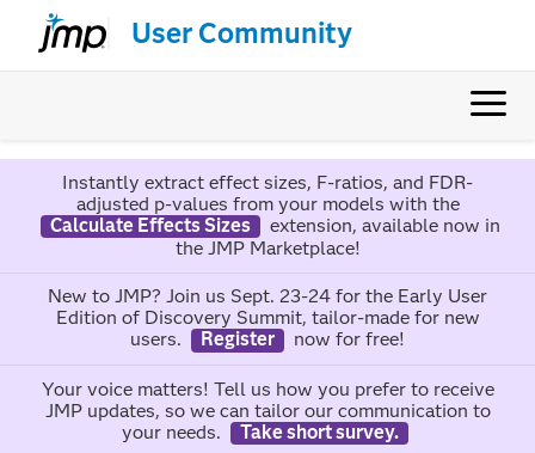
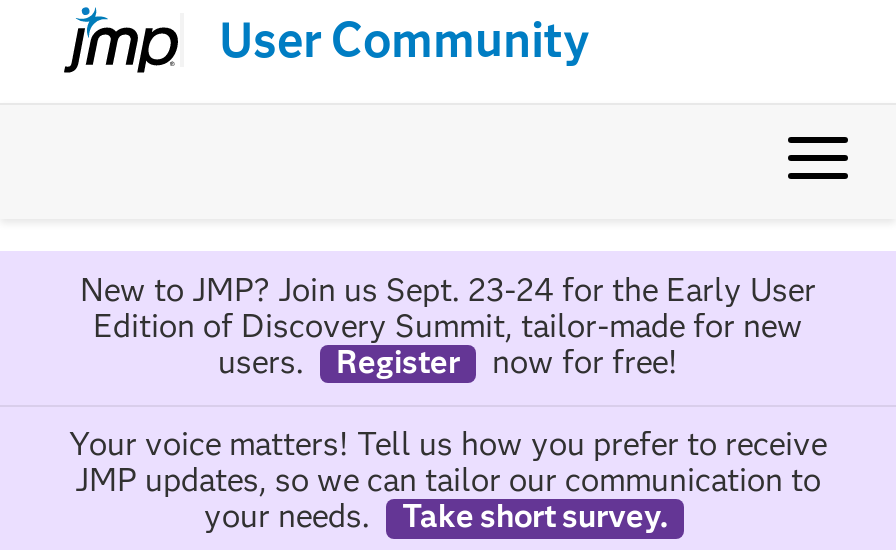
- Instantly extract effect sizes, F-ratios, and FDR-
- adjusted p-values from your models with the
- Calculate Effects Sizes
- extension, available now in
- the JMP Marketplace!
